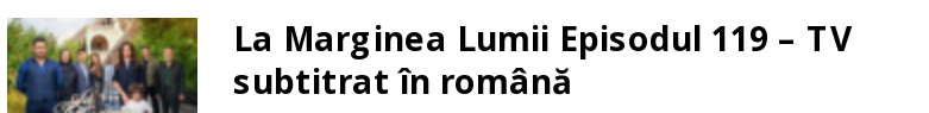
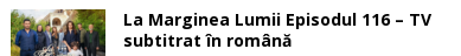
- La Marginea Lumii Episodul 119 – TV
+ La Marginea Lumii Episodul 116 – TV
